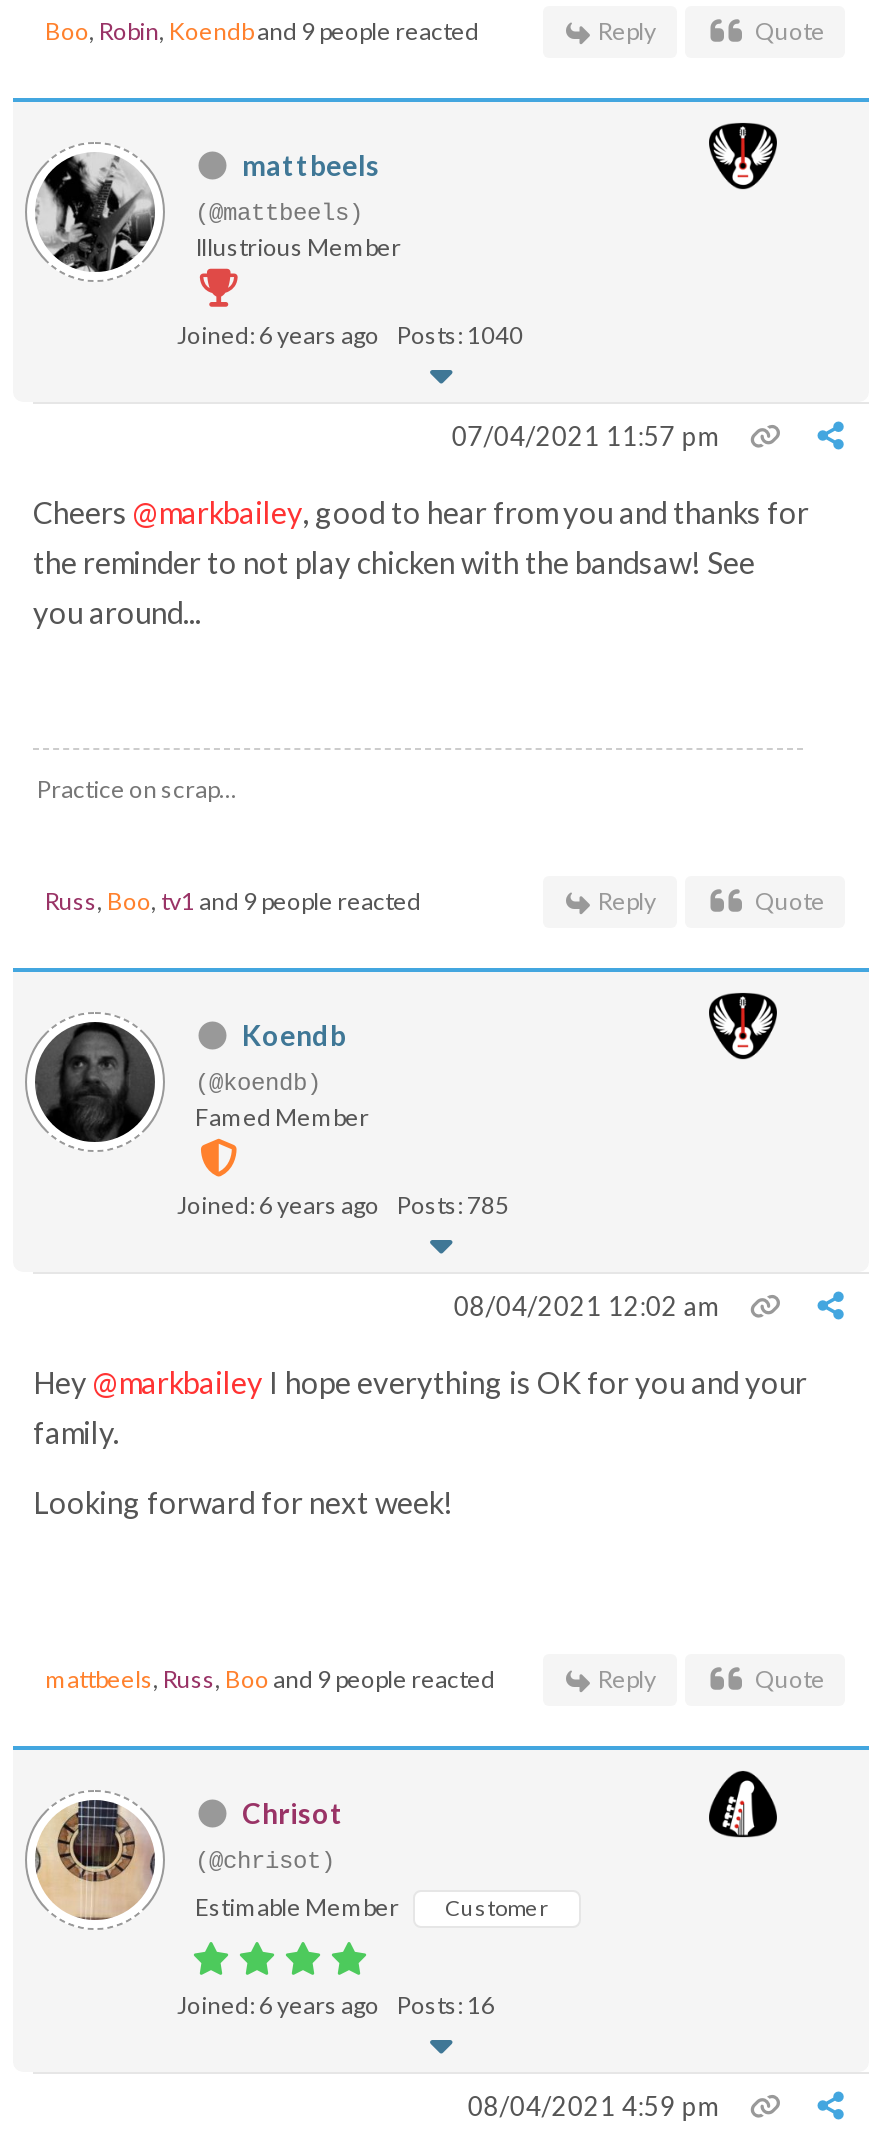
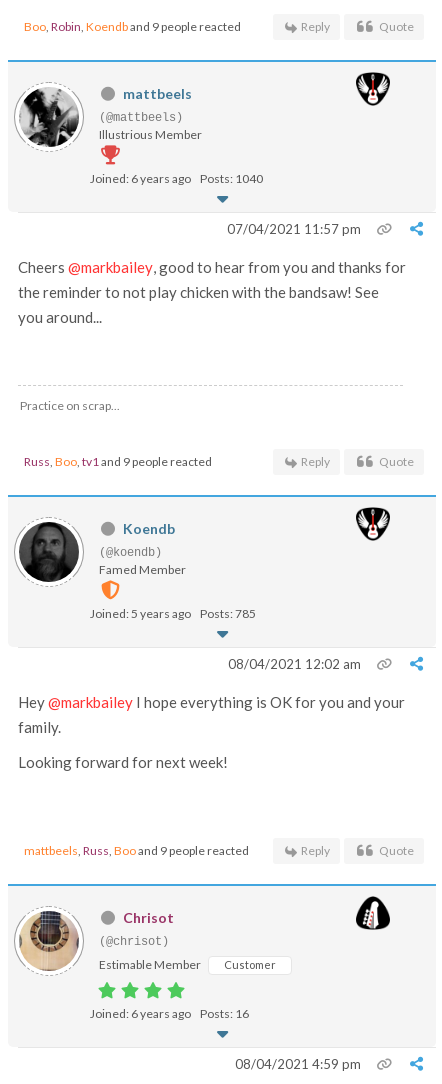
- Joined: 6 years ago Posts: 785
+ Joined: 5 years ago Posts: 785
